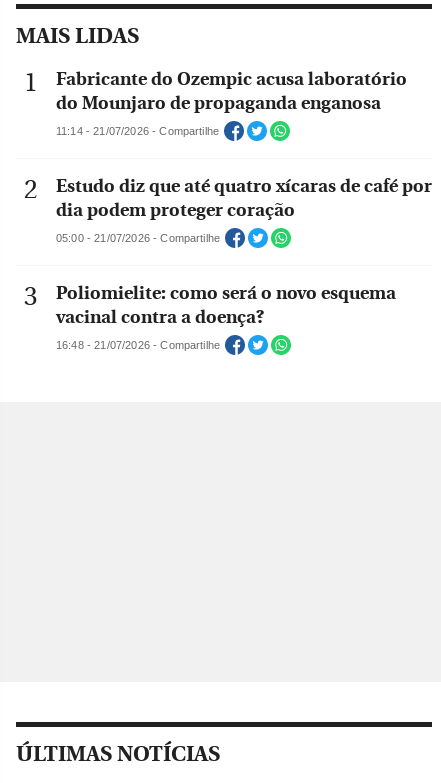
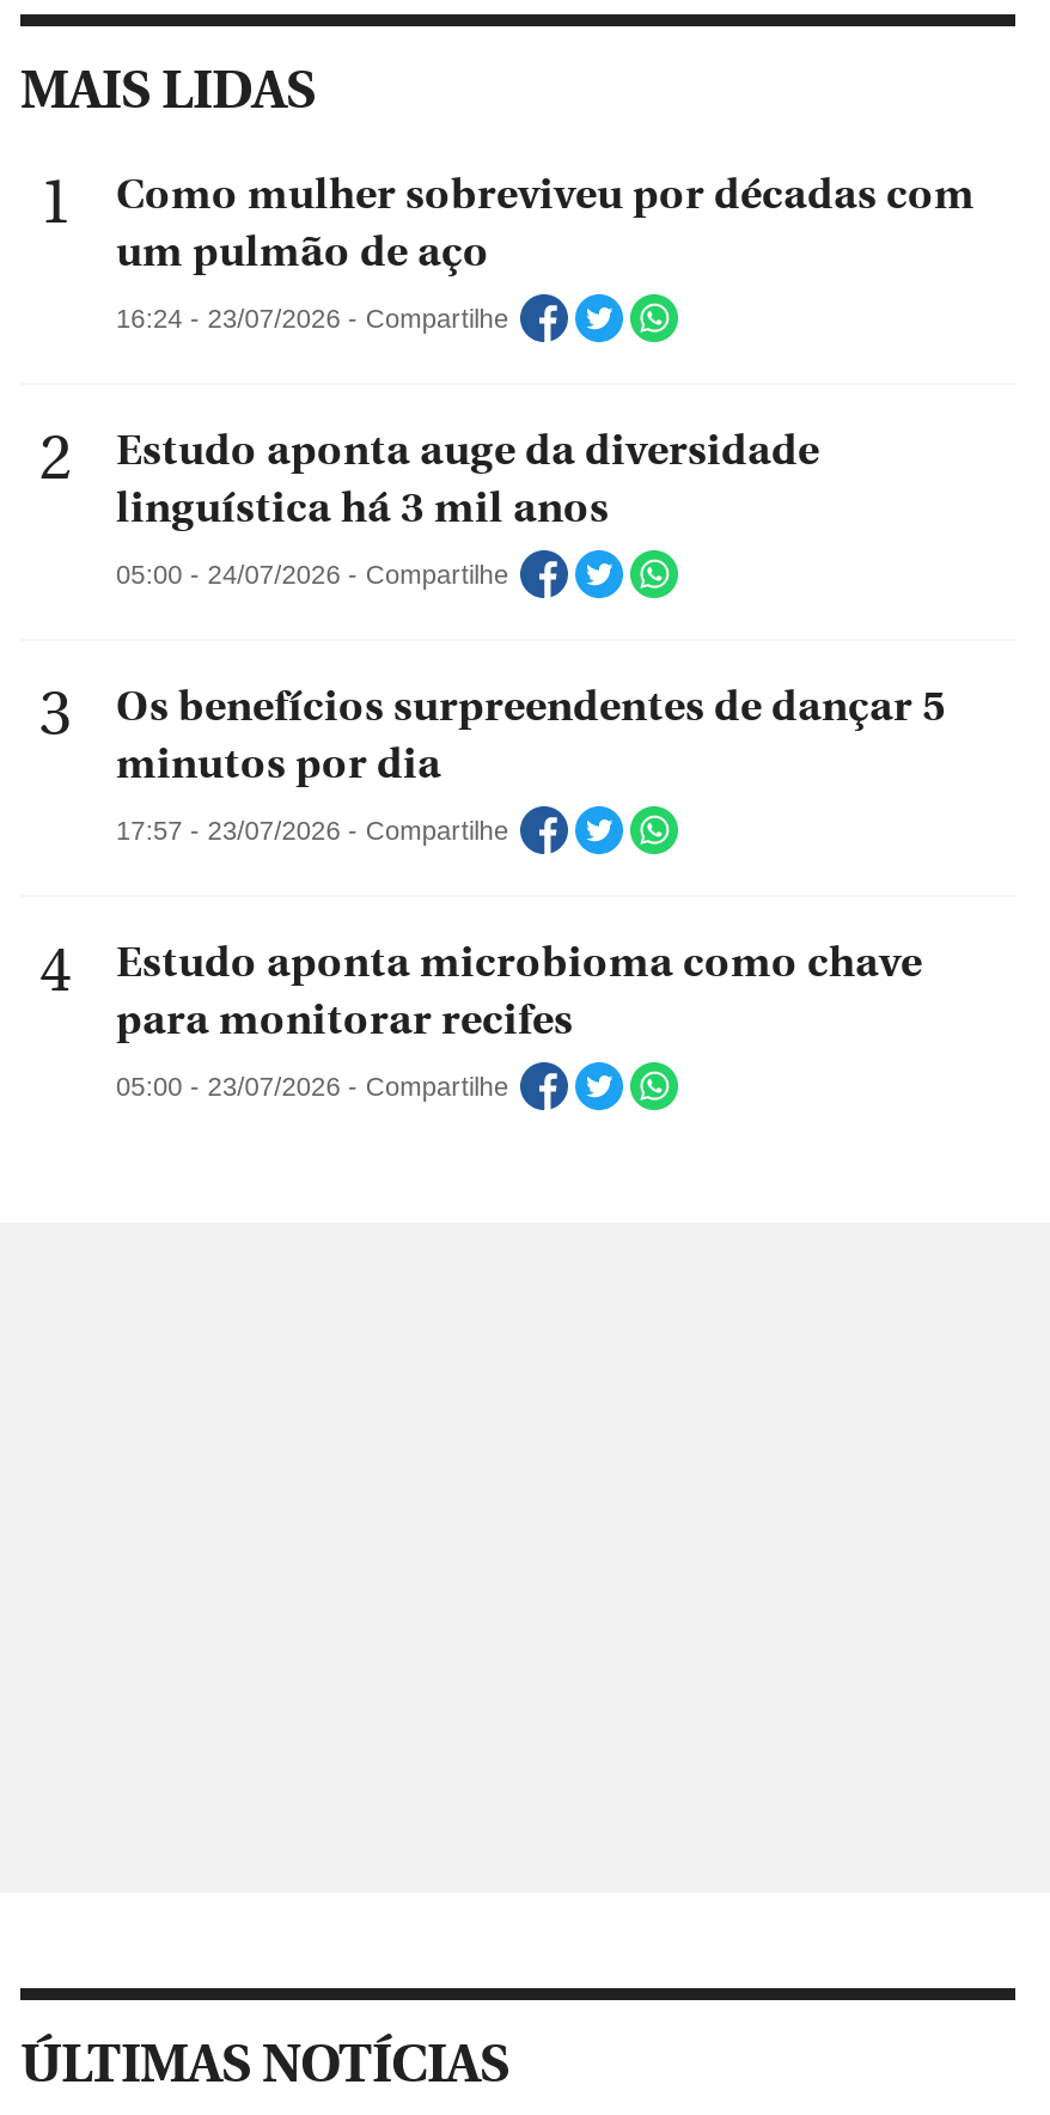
- Fabricante do Ozempic acusa laboratório
- do Mounjaro de propaganda enganosa
- 11:14 - 21/07/2026 - Compartilhe
- Estudo diz que até quatro xícaras de café por
- dia podem proteger coração
- 05:00 - 21/07/2026 - Compartilhe
- Poliomielite: como será o novo esquema
- vacinal contra a doença?
- 16:48 - 21/07/2026 - Compartilhe
+ Como mulher sobreviveu por décadas com
+ um pulmão de aço
+ 16:24 - 23/07/2026 - Compartilhe
+ Estudo aponta auge da diversidade
+ linguística há 3 mil anos
+ 05:00 - 24/07/2026 - Compartilhe
+ Os benefícios surpreendentes de dançar 5
+ minutos por dia
+ 17:57 - 23/07/2026 - Compartilhe
+ Estudo aponta microbioma como chave
+ para monitorar recifes
+ 05:00 - 23/07/2026 - Compartilhe
